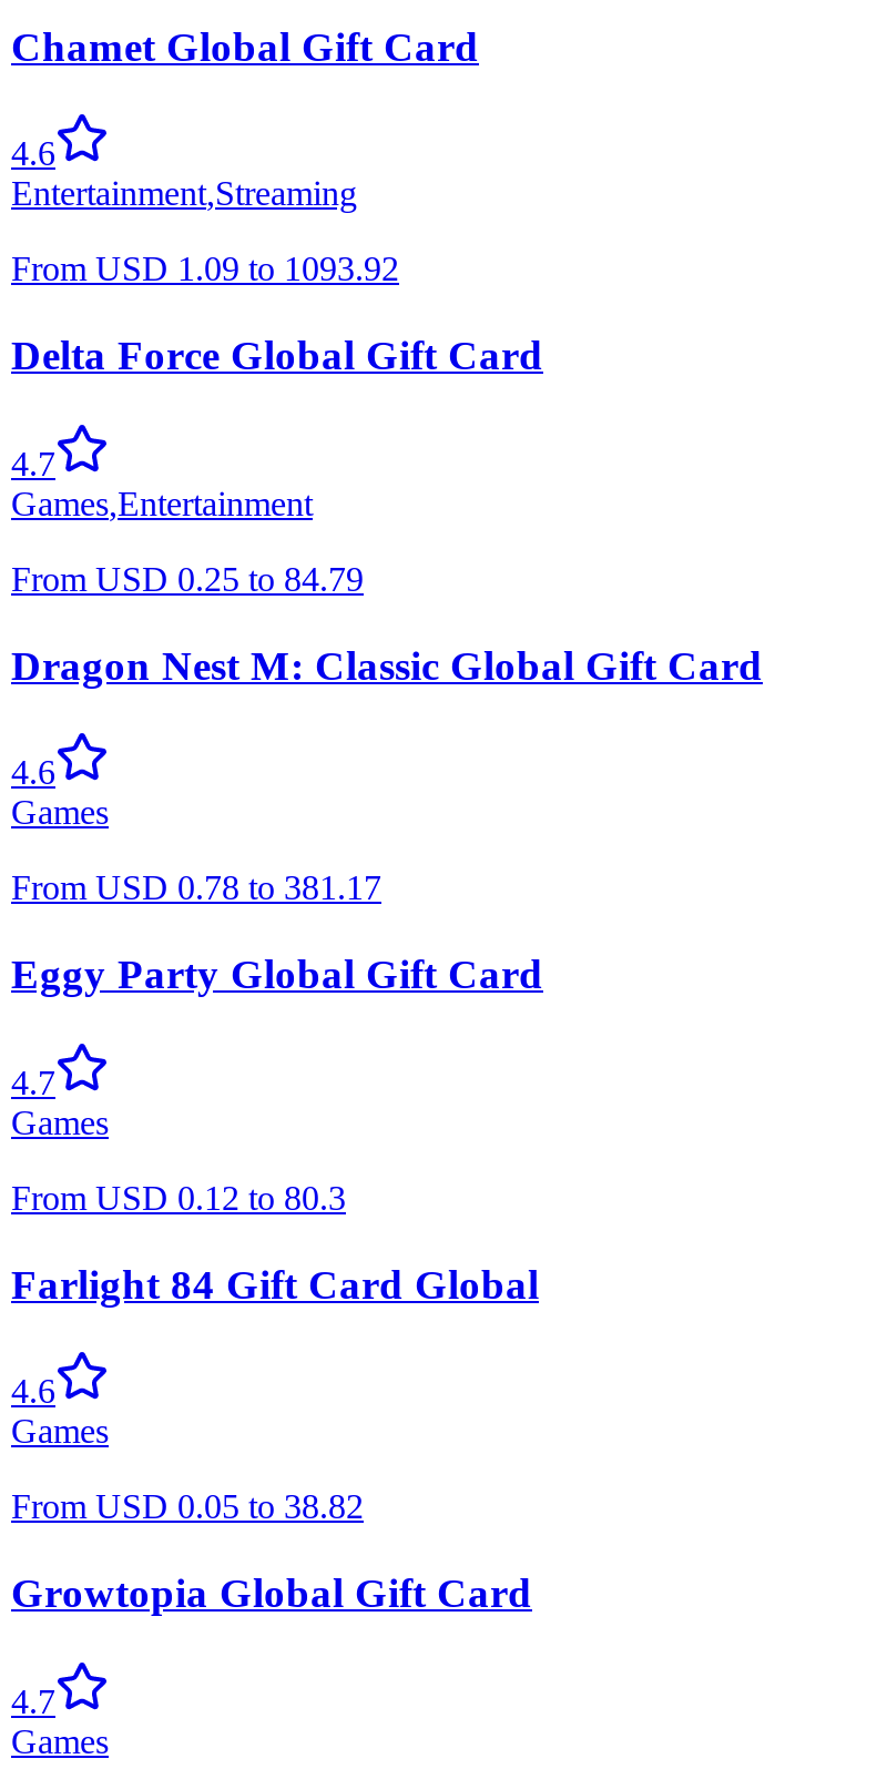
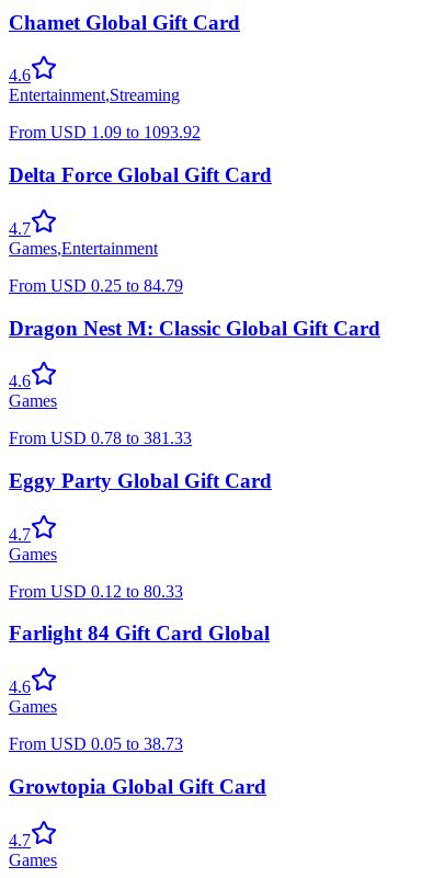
- From USD 0.78 to 381.17
+ From USD 0.78 to 381.33

- From USD 0.12 to 80.3
+ From USD 0.12 to 80.33

- From USD 0.05 to 38.82
+ From USD 0.05 to 38.73
